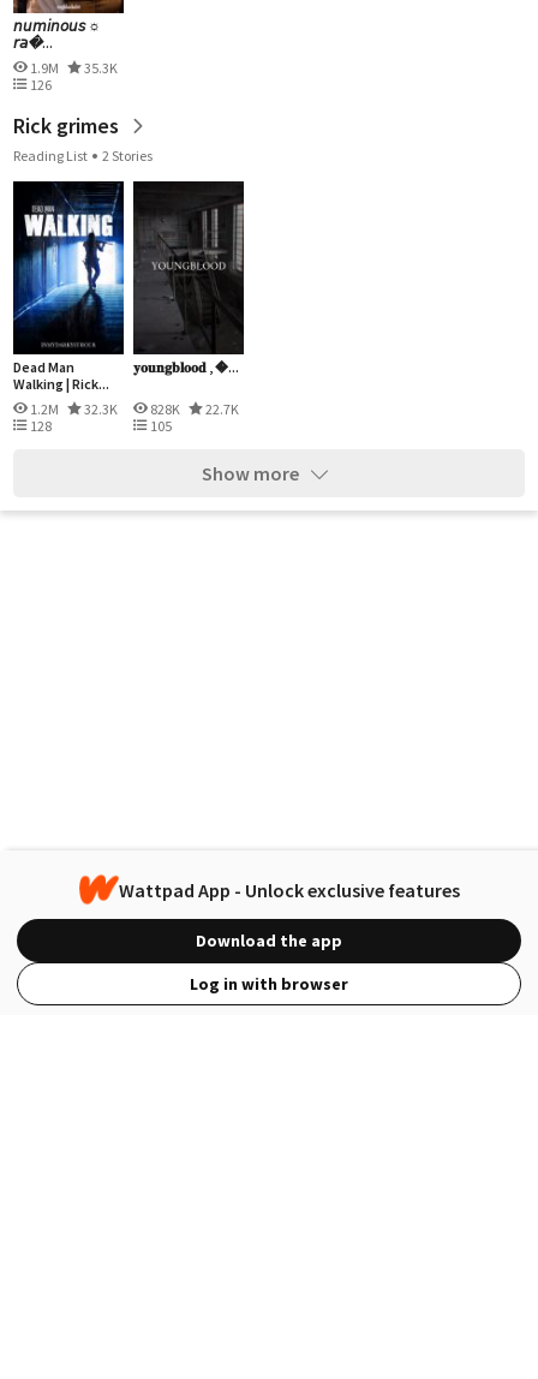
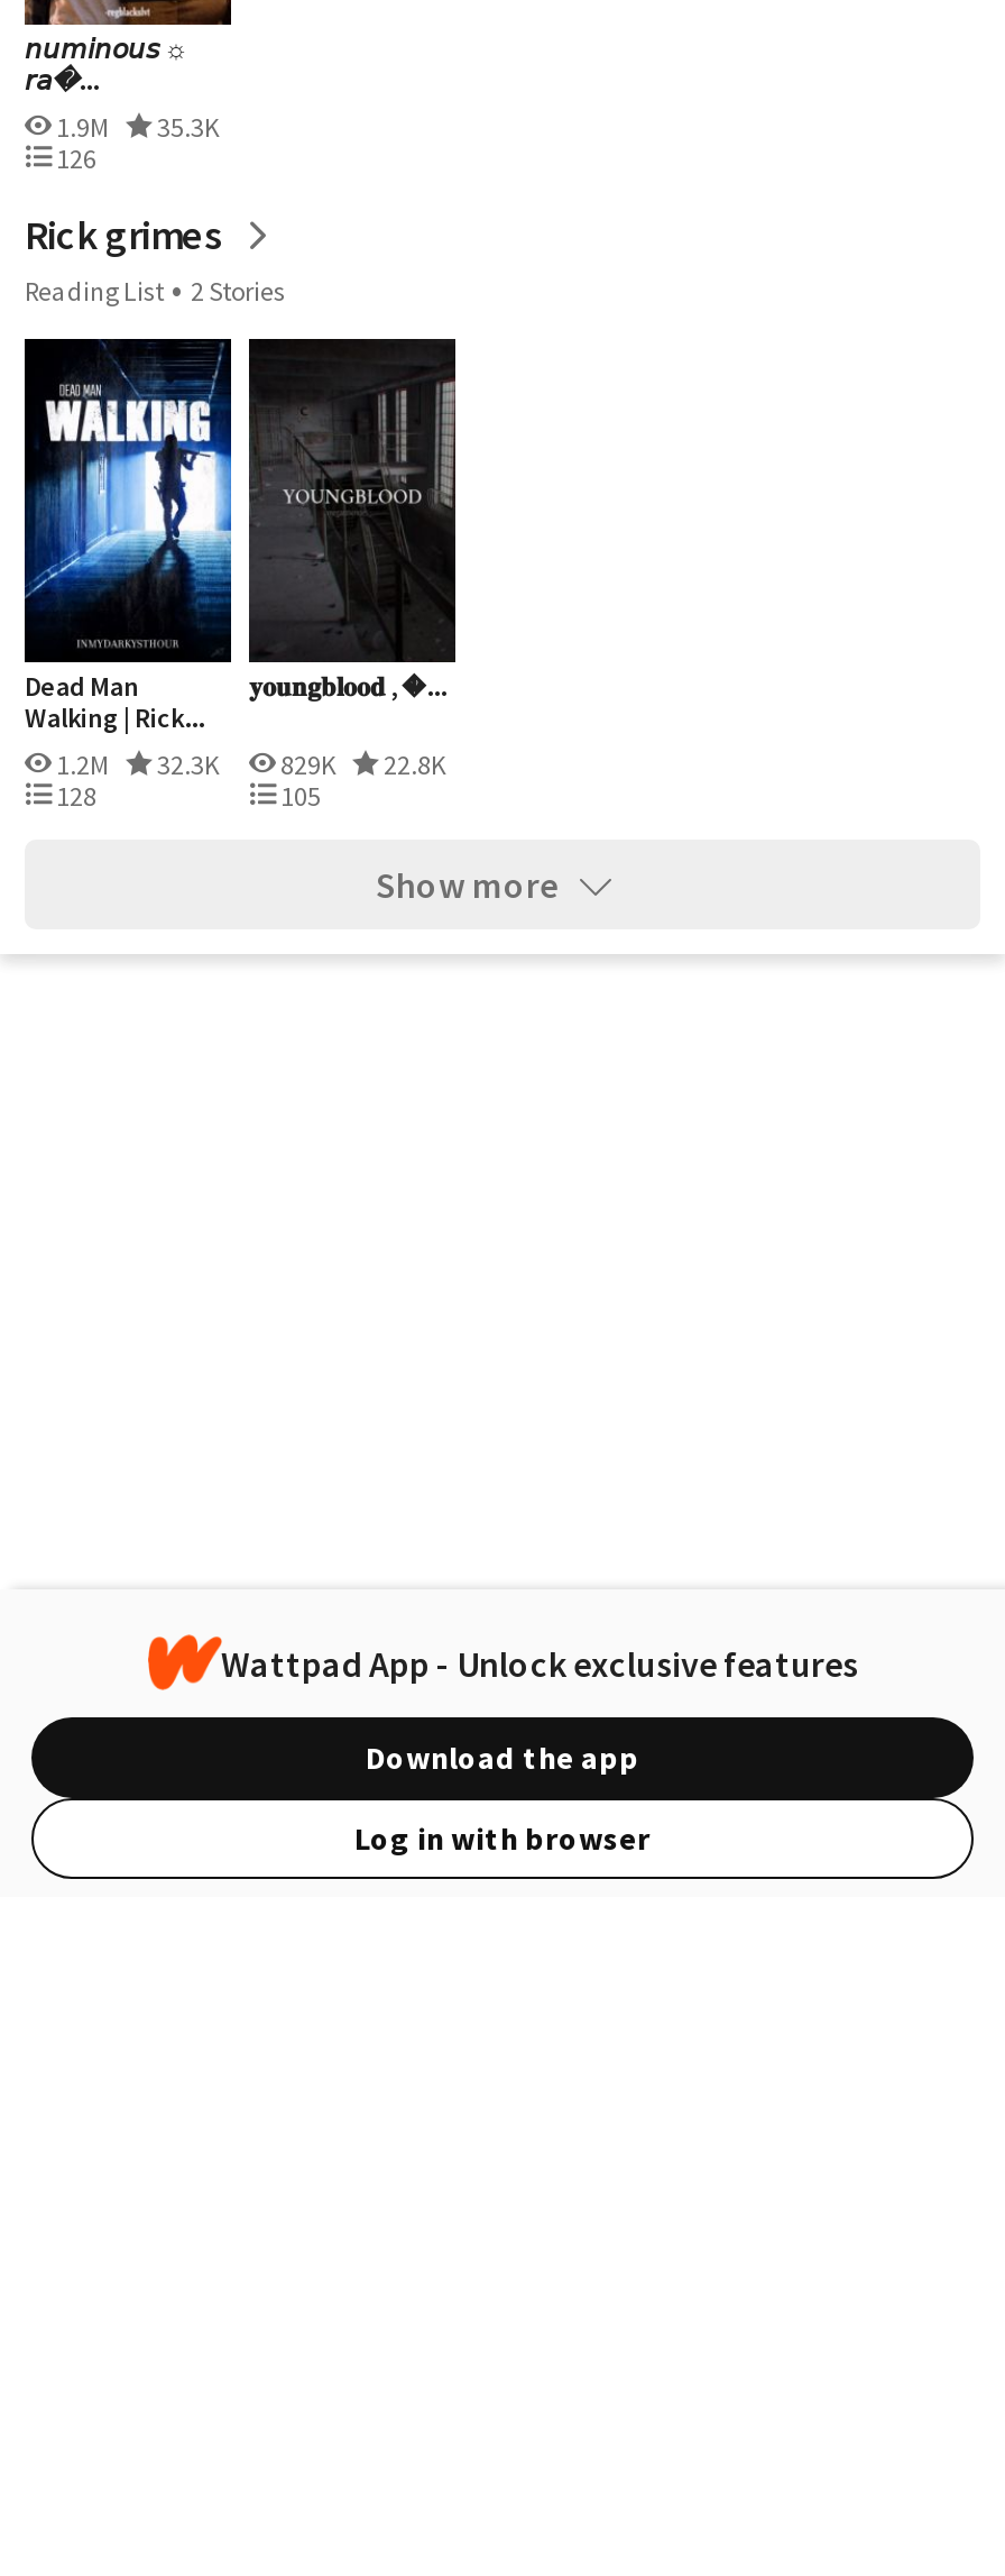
- 828K
- 22.7K
+ 829K
+ 22.8K
